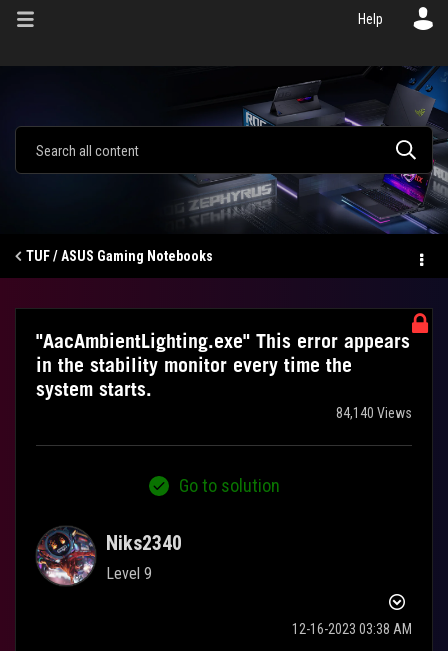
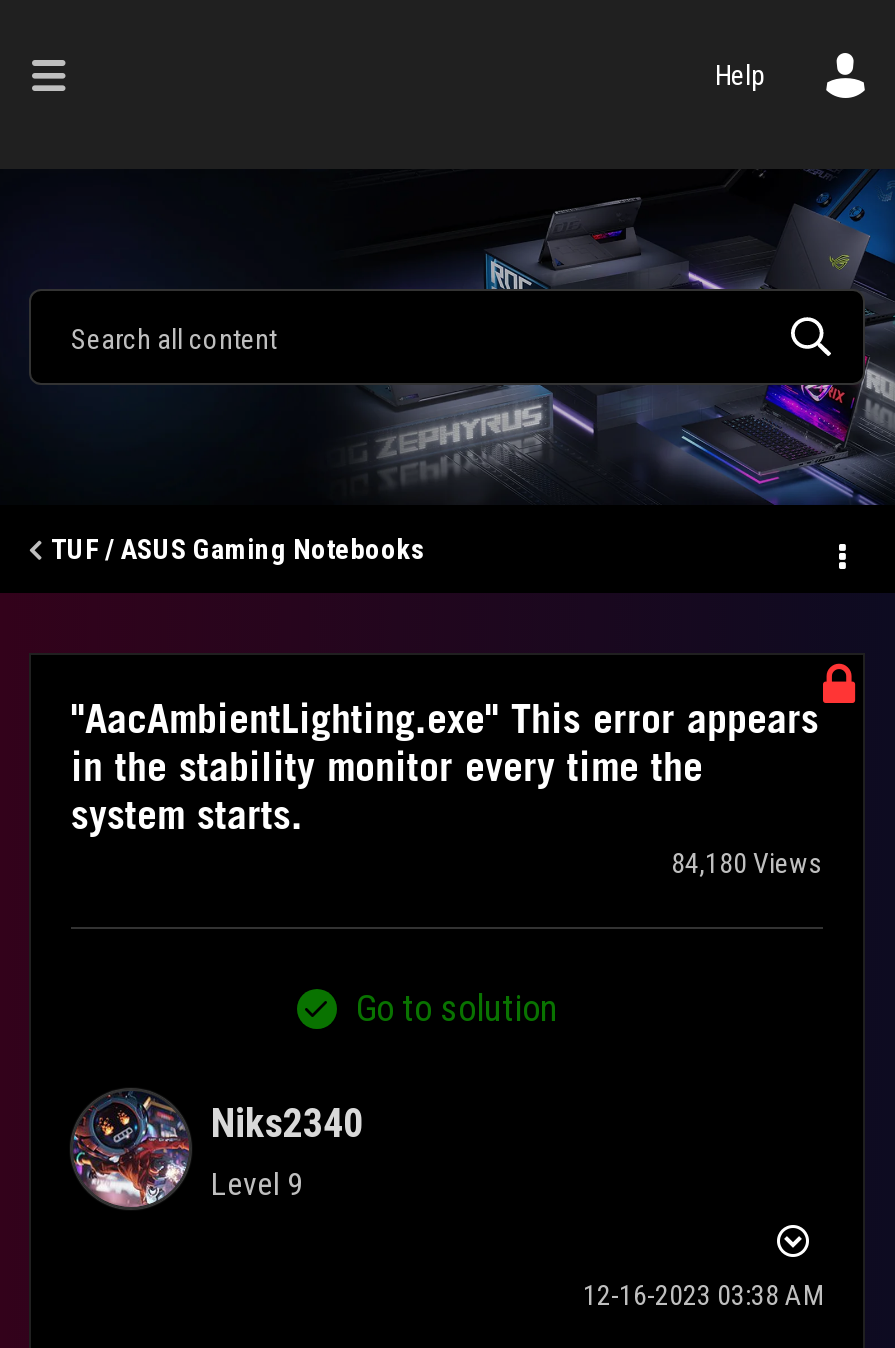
- 84,140 Views
+ 84,180 Views
